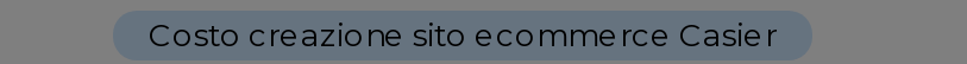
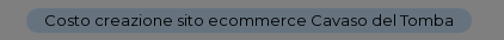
- Costo creazione sito ecommerce Casier
+ Costo creazione sito ecommerce Cavaso del Tomba
